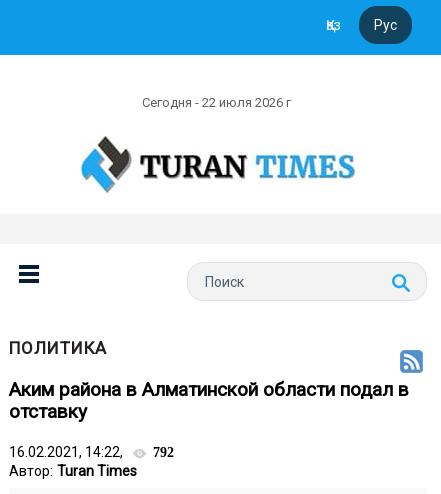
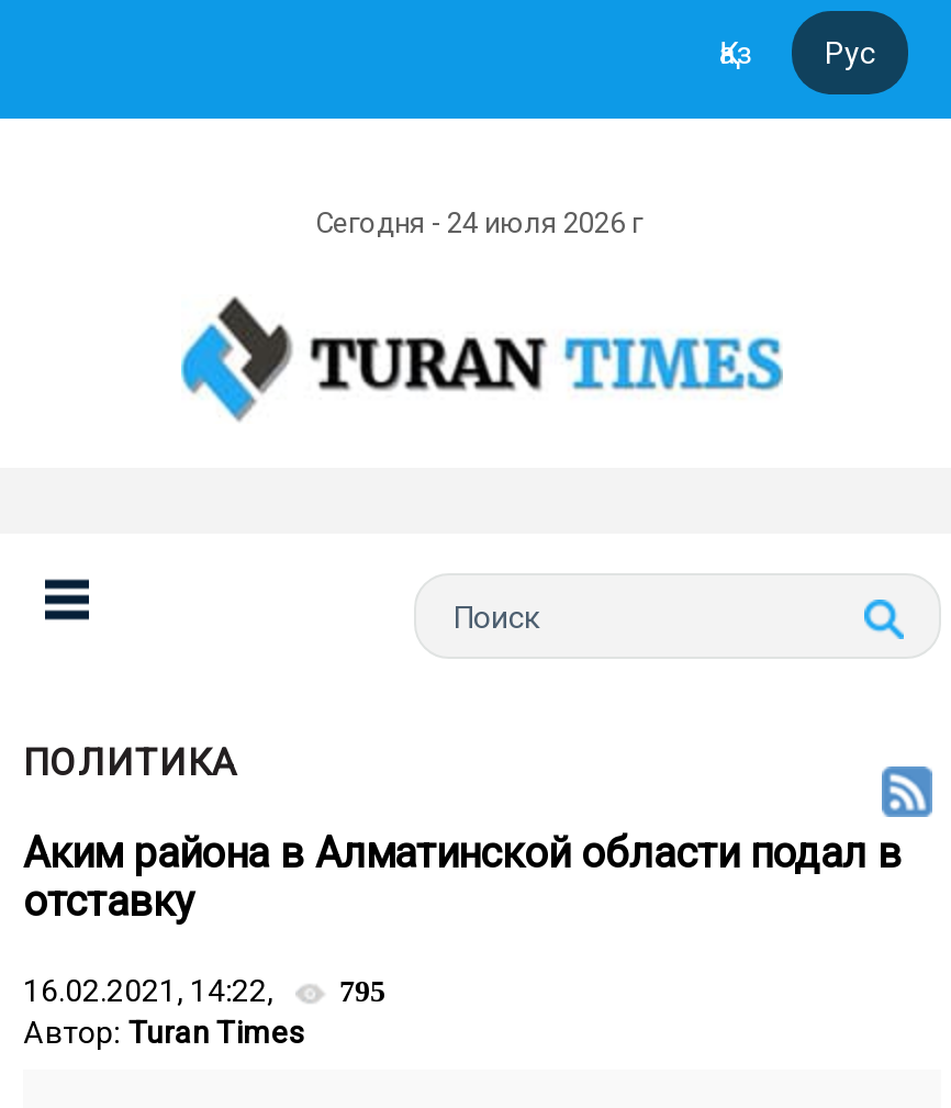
- Сегодня - 22 июля 2026 г
+ Сегодня - 24 июля 2026 г

- 16.02.2021, 14:22, 792
+ 16.02.2021, 14:22, 795
